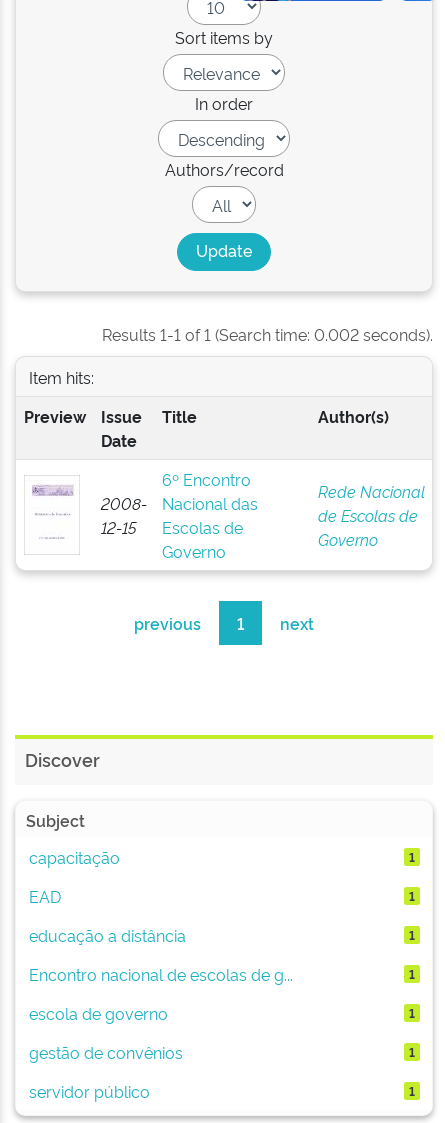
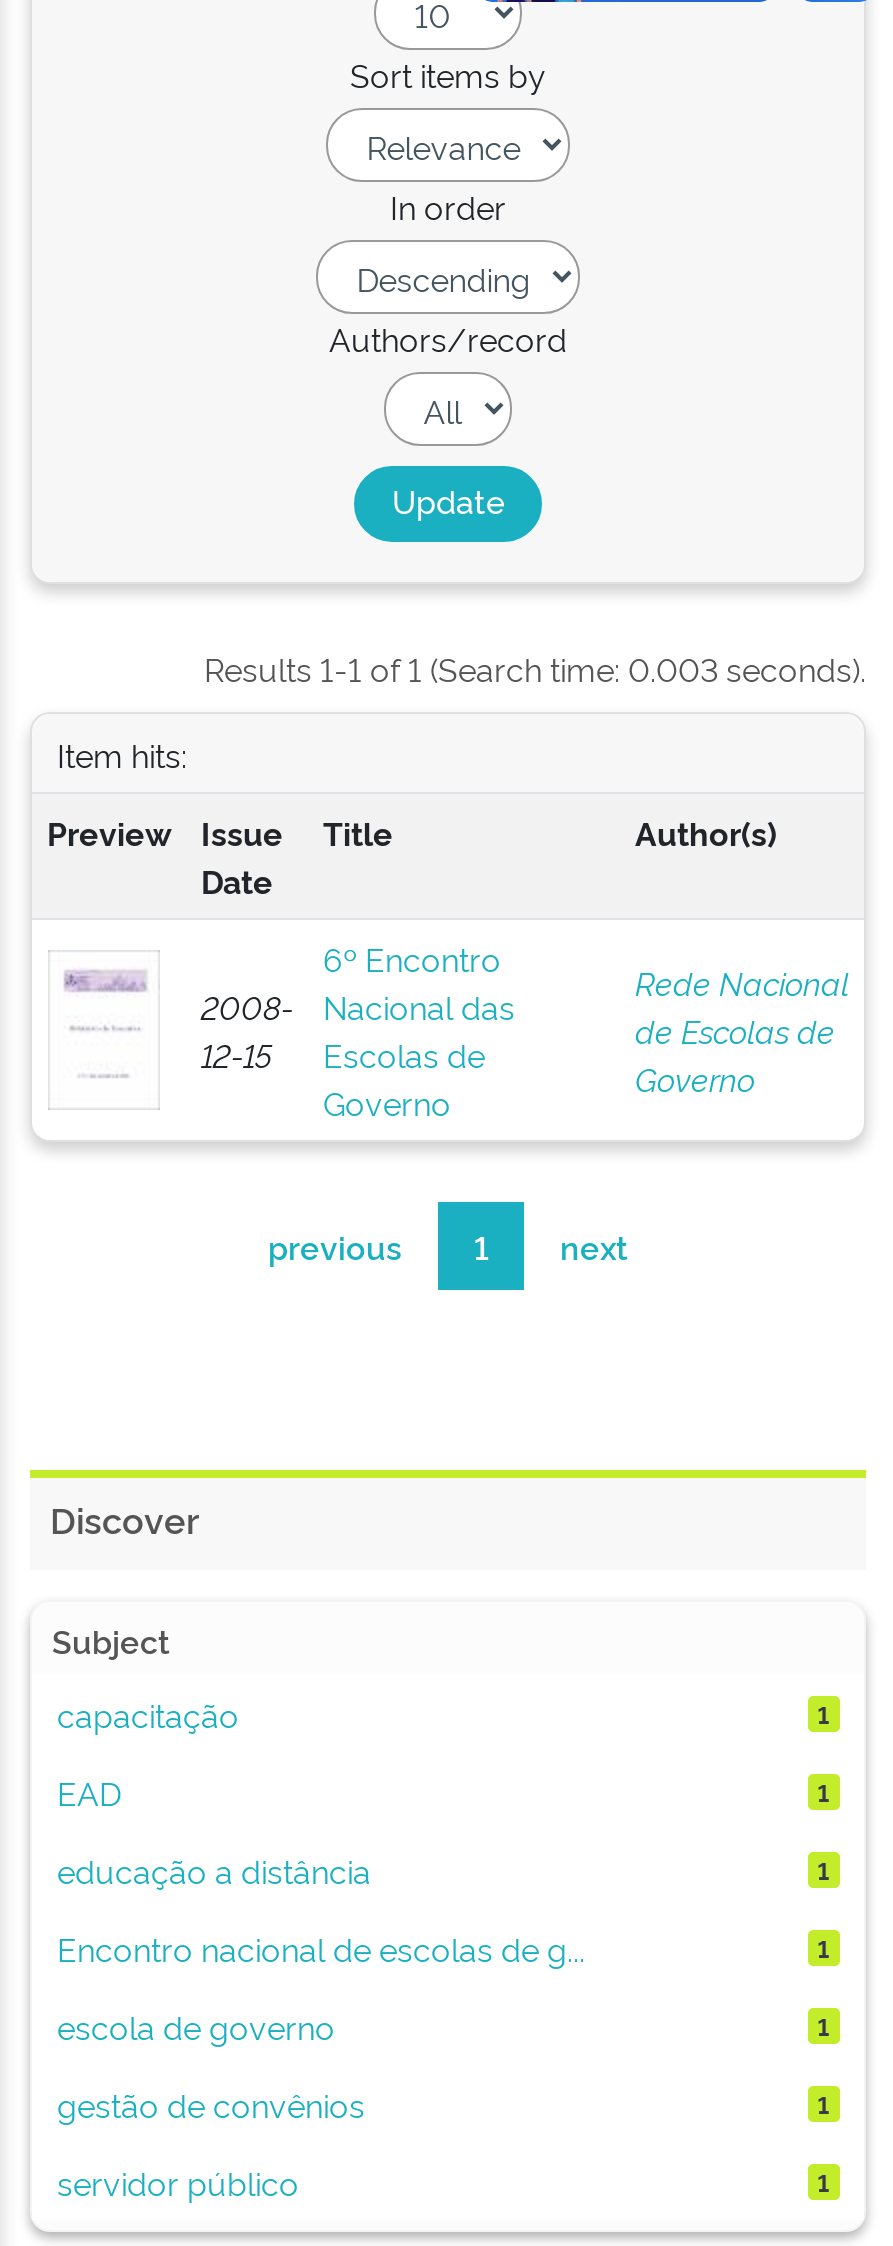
- Results 1-1 of 1 (Search time: 0.002 seconds).
+ Results 1-1 of 1 (Search time: 0.003 seconds).
